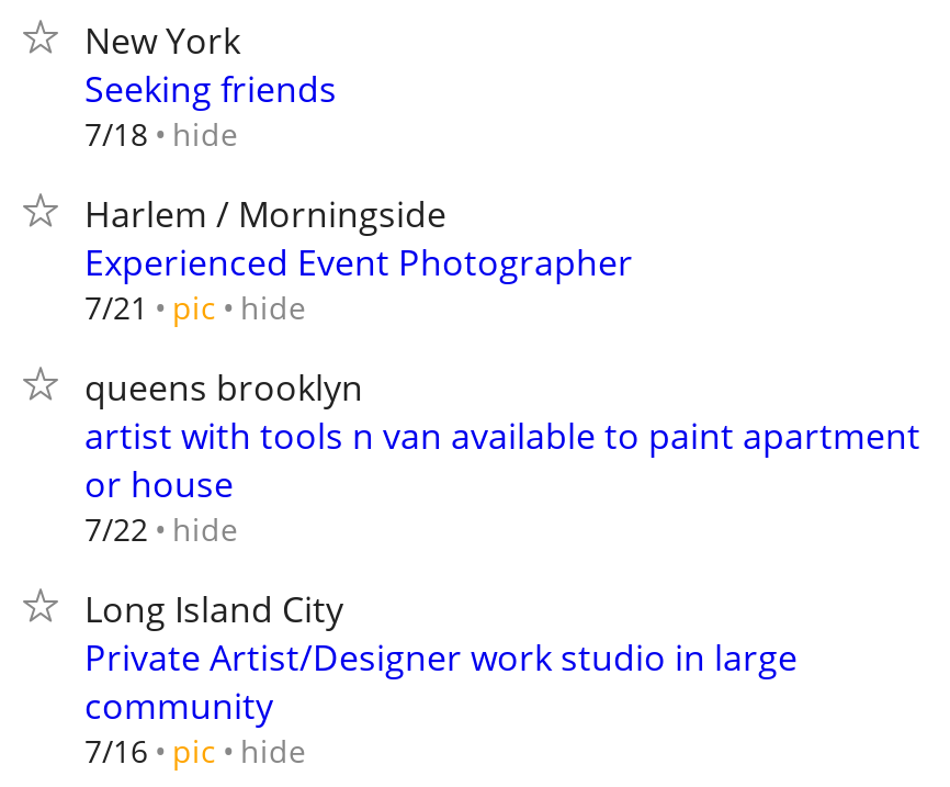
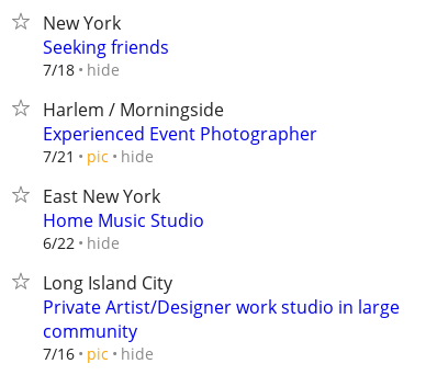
- queens brooklyn
- artist with tools n van available to paint apartment
- or house
- 7/22 hide
+ East New York
+ Home Music Studio
+ 6/22 hide
